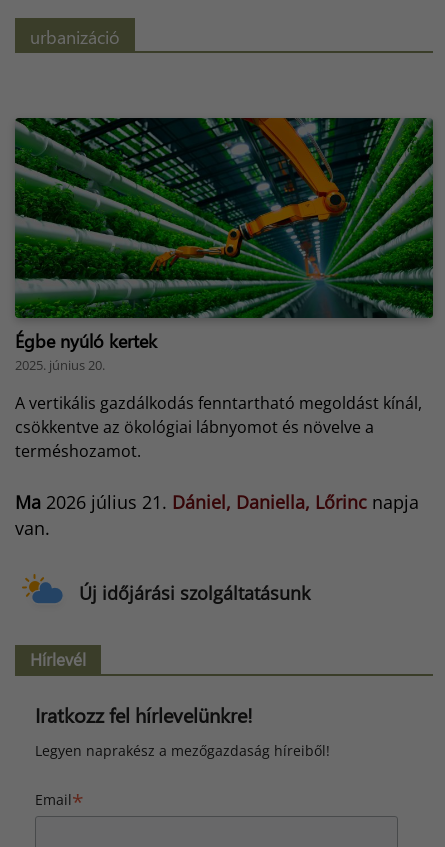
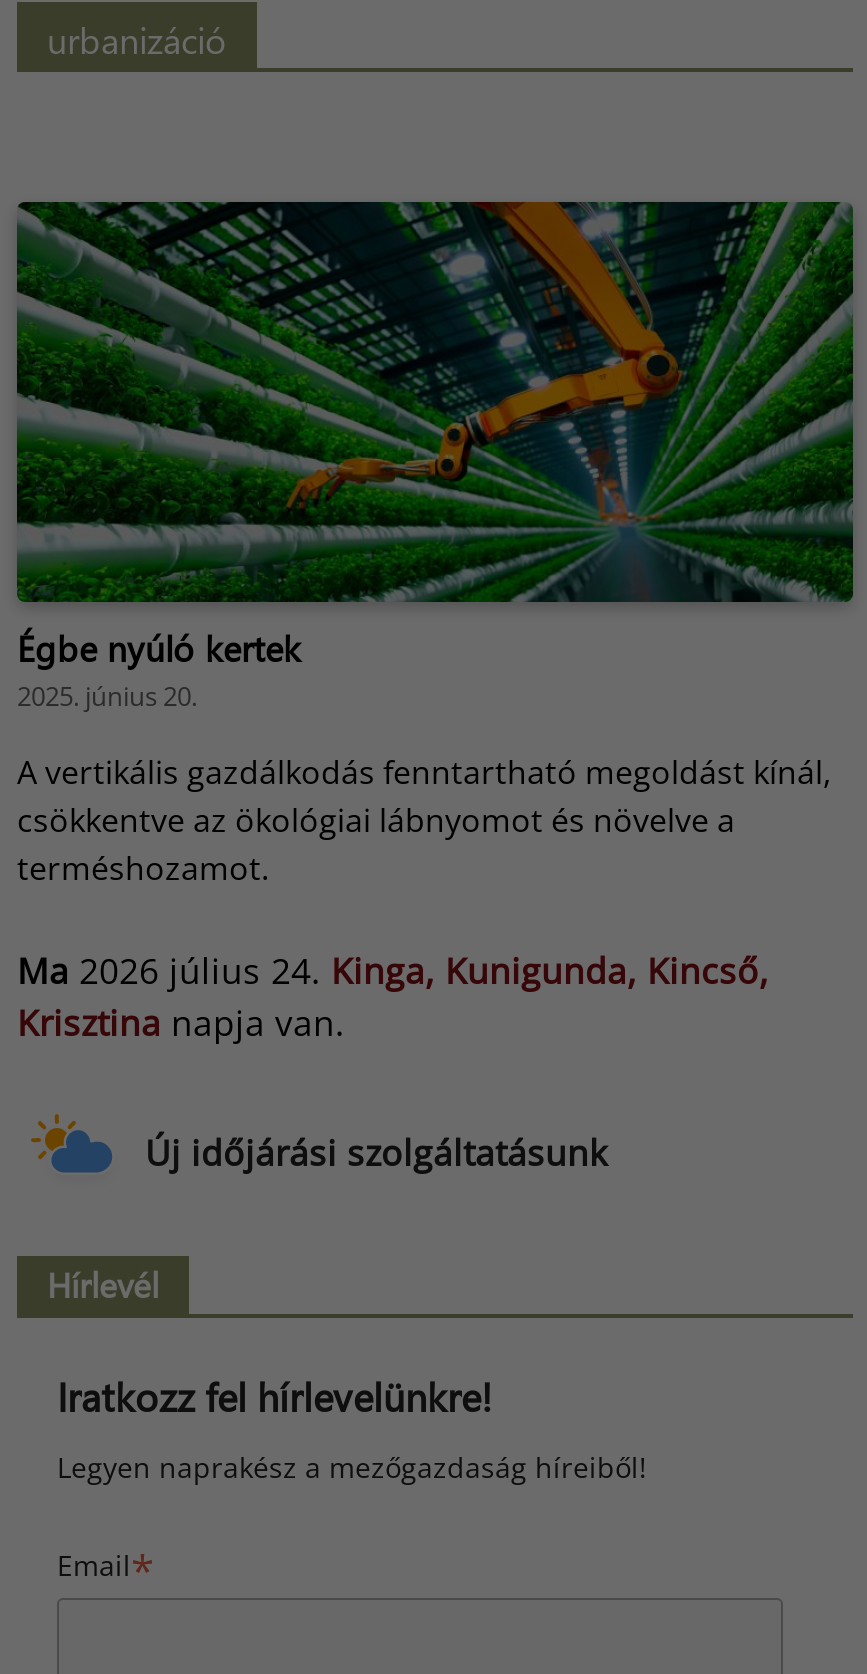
- Ma 2026 július 21. Dániel, Daniella, Lőrinc napja
- van.
+ Ma 2026 július 24. Kinga, Kunigunda, Kincső,
+ Krisztina napja van.
